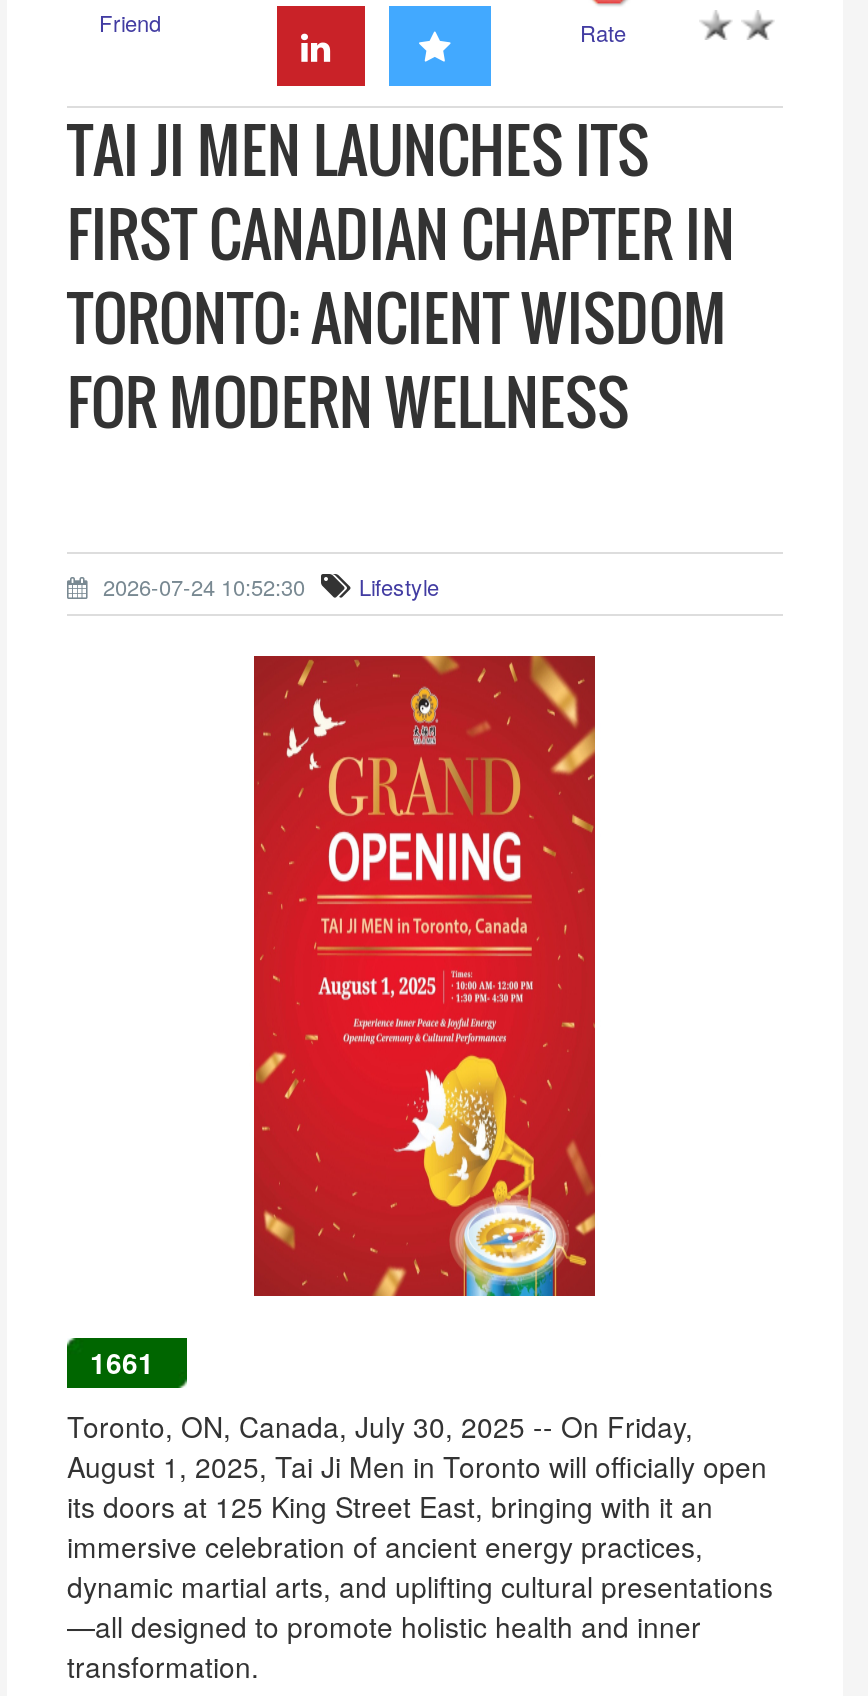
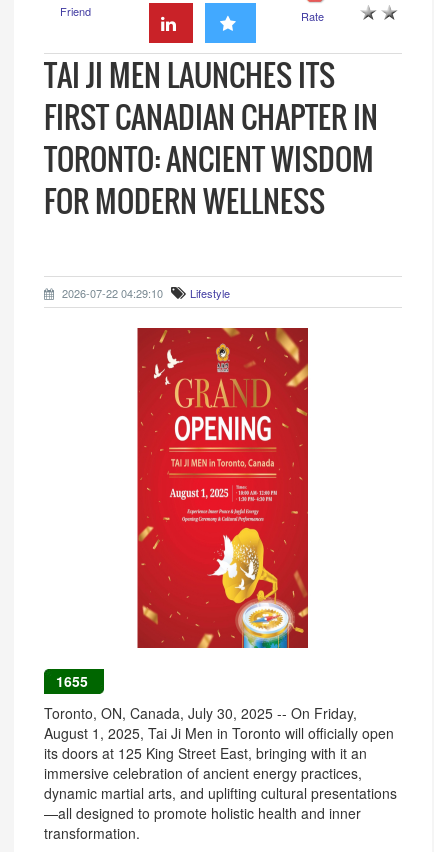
- 2026-07-24 10:52:30 Lifestyle
+ 2026-07-22 04:29:10 Lifestyle

- 1661
+ 1655
